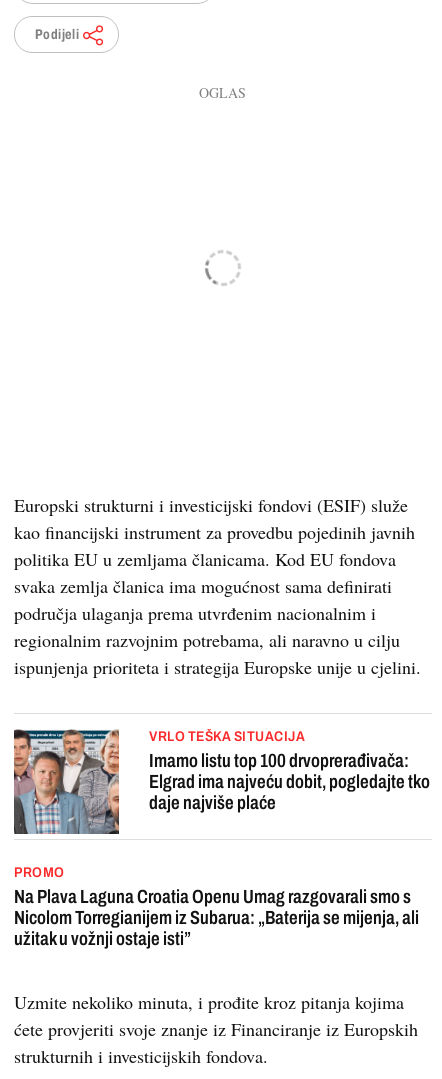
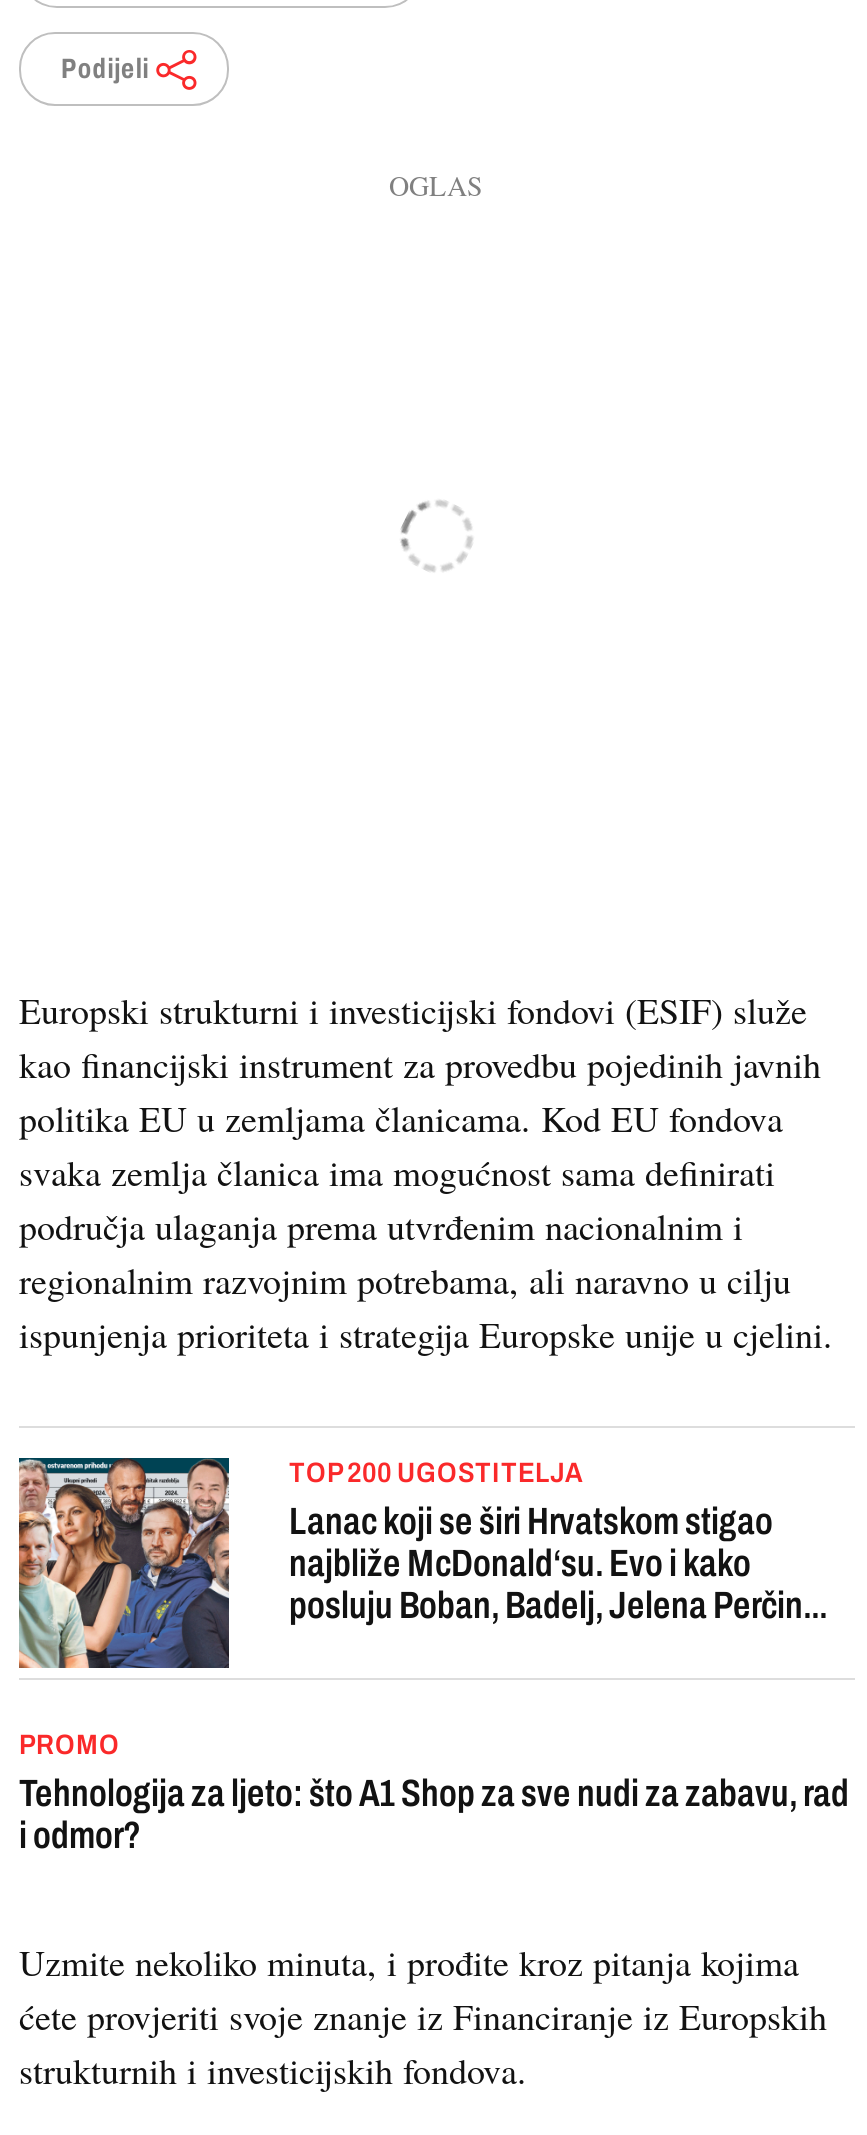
- [image]
- VRLO TEŠKA SITUACIJA
- Imamo listu top 100 drvoprerađivača:
- Elgrad ima najveću dobit, pogledajte tko
- daje najviše plaće
+ [image]
+ TOP 200 UGOSTITELJA
+ Lanac koji se širi Hrvatskom stigao
+ najbliže McDonald‘su. Evo i kako
+ posluju Boban, Badelj, Jelena Perčin...

- Na Plava Laguna Croatia Openu Umag razgovarali smo s
- Nicolom Torregianijem iz Subarua: „Baterija se mijenja, ali
- užitak u vožnji ostaje isti”
+ Tehnologija za ljeto: što A1 Shop za sve nudi za zabavu, rad
+ i odmor?
